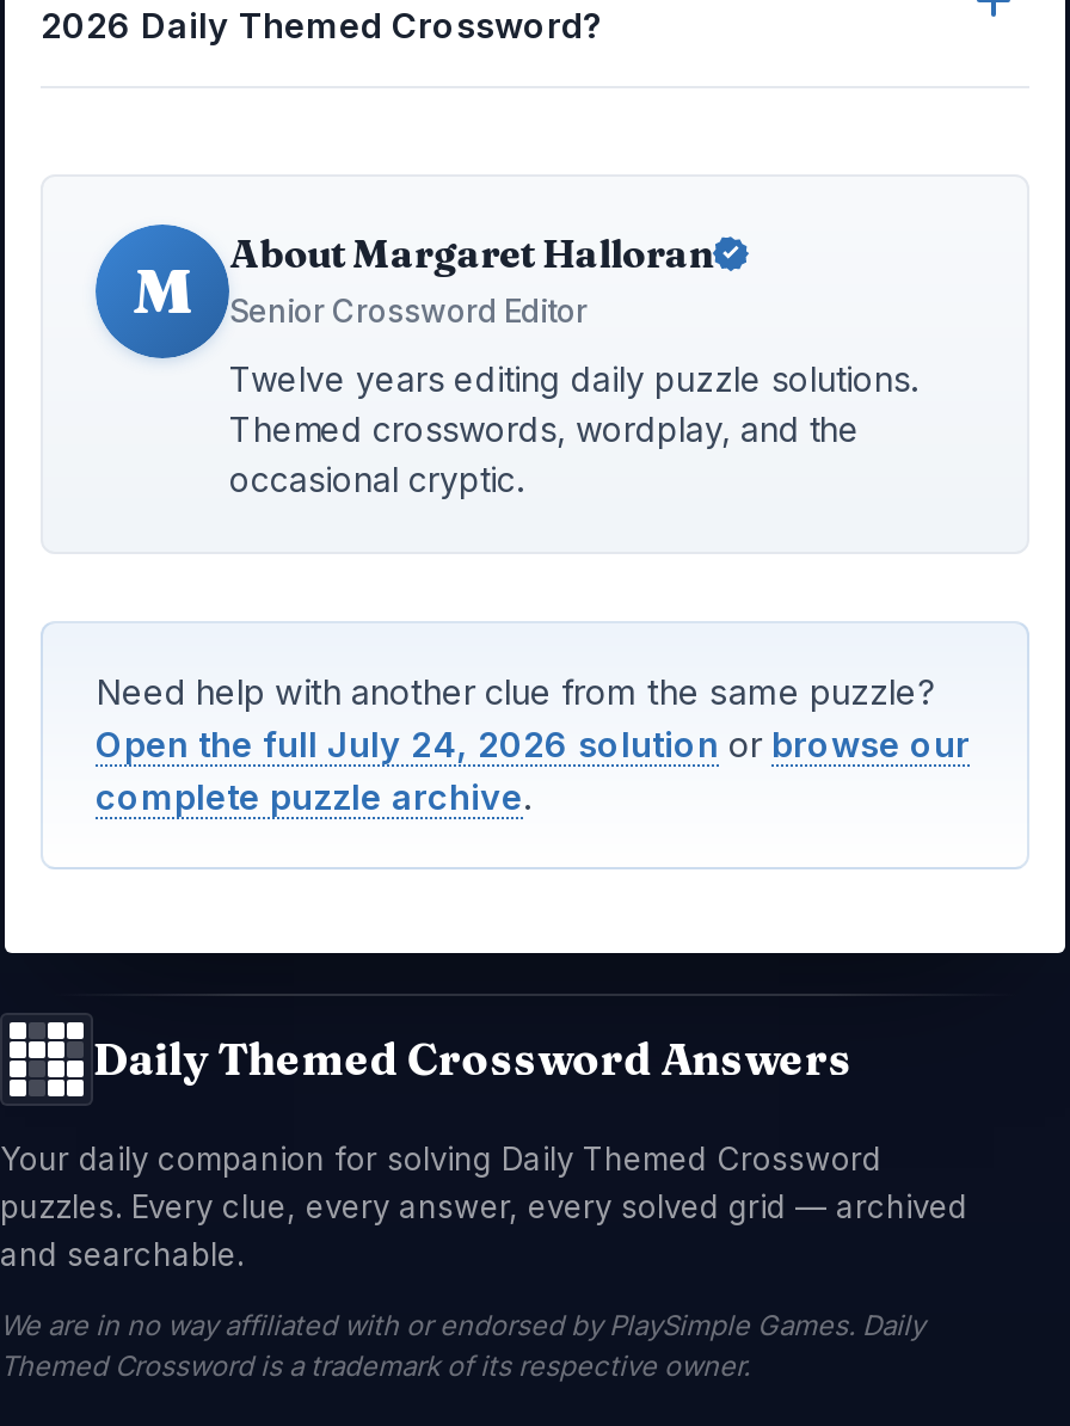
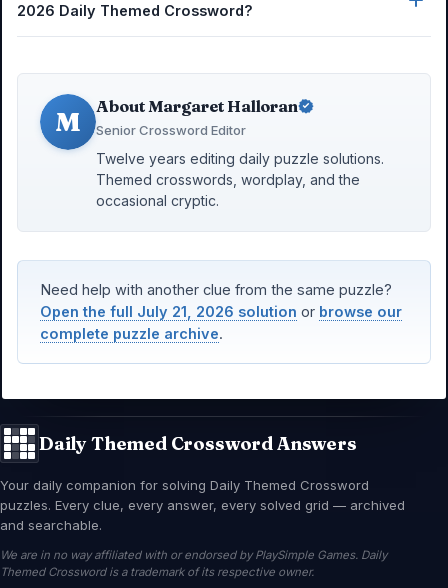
- Open the full July 24, 2026 solution or browse our
+ Open the full July 21, 2026 solution or browse our
